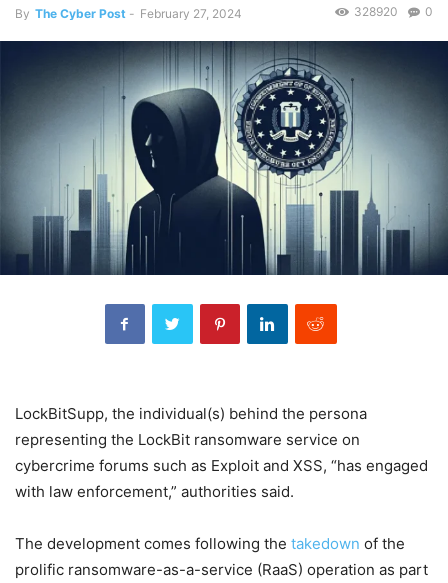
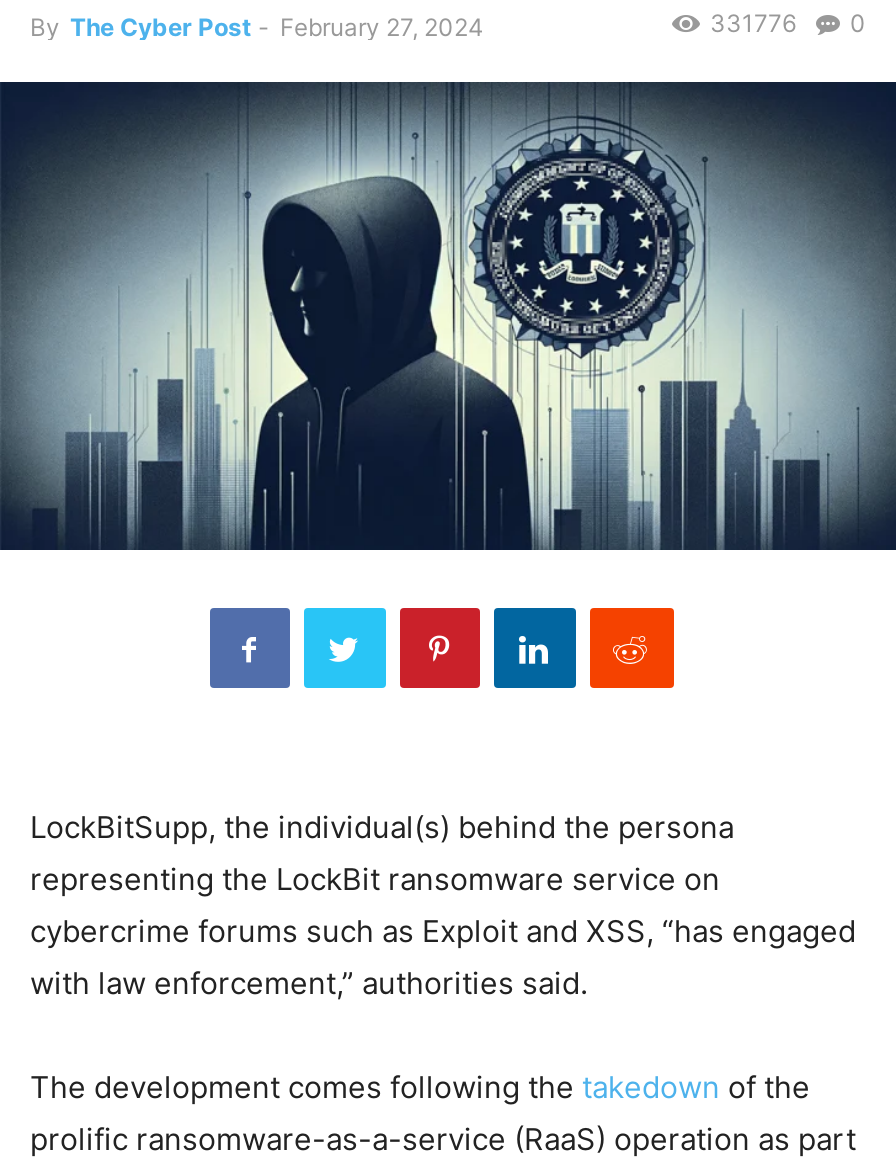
- 328920 0
+ 331776 0
